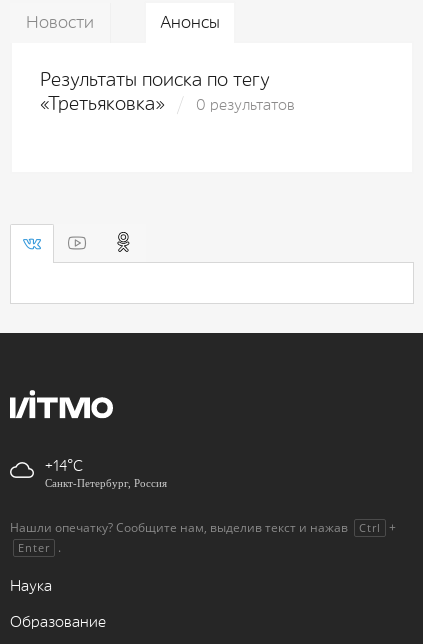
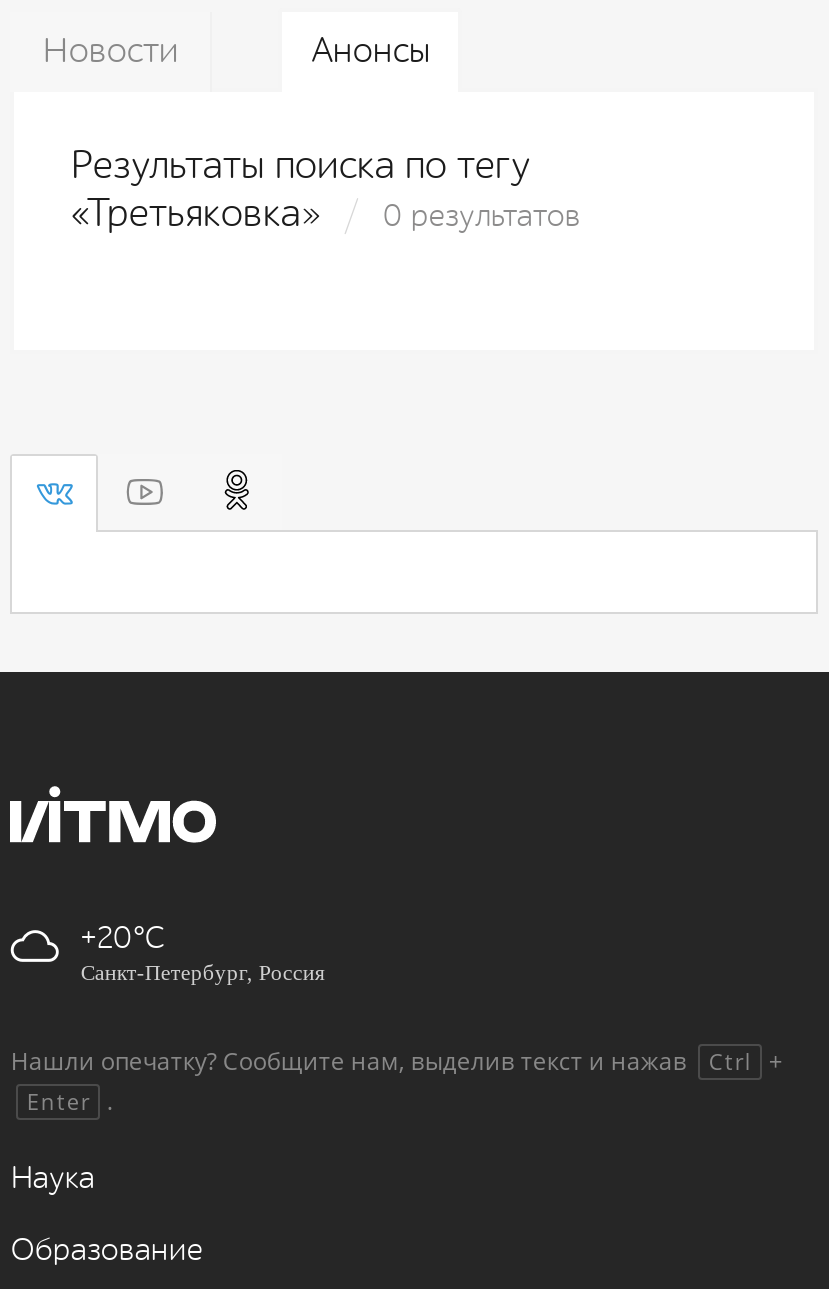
- +14
+ +20
